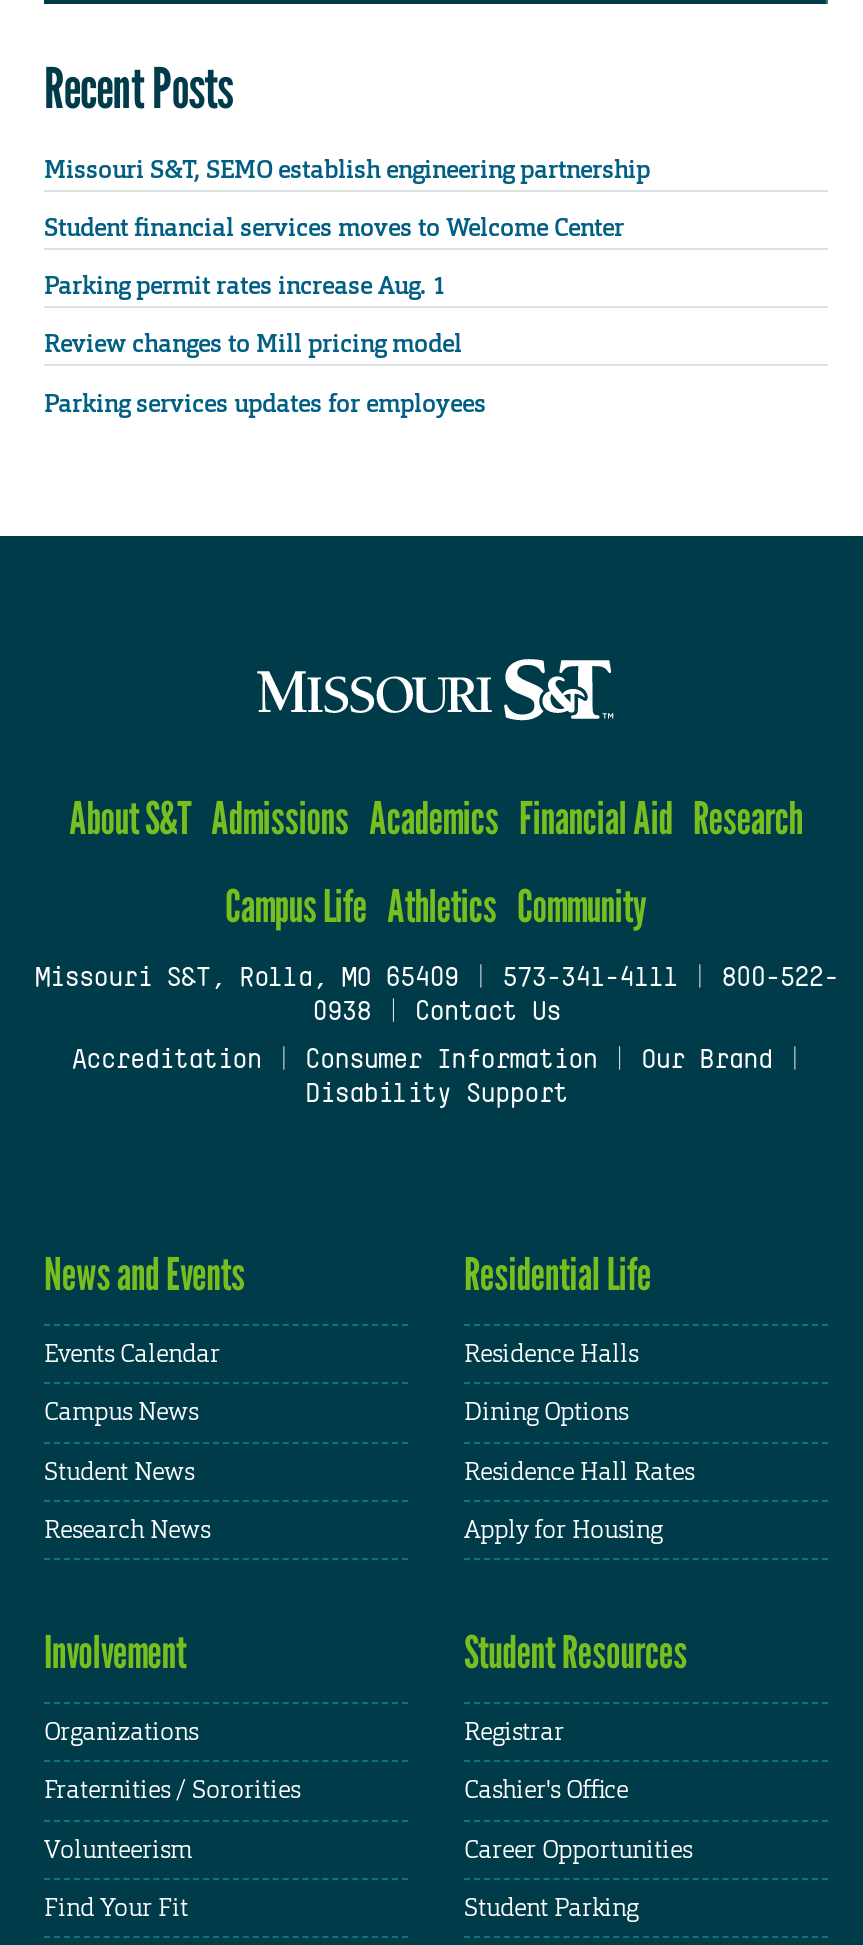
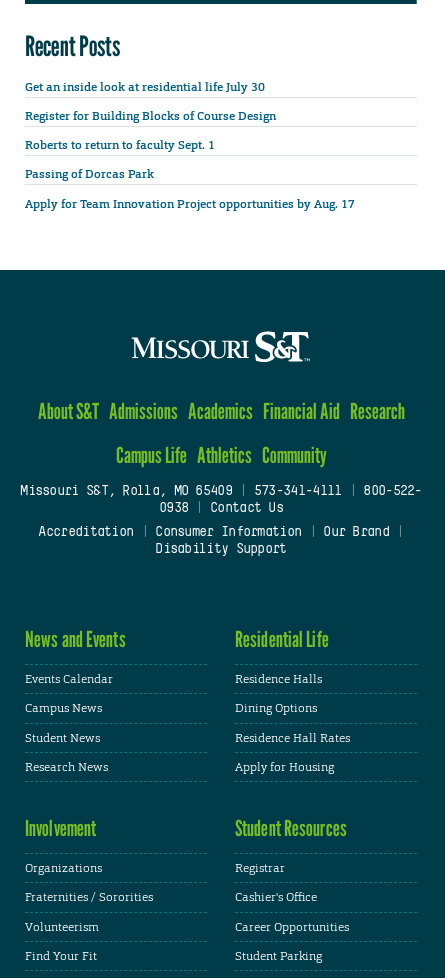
- Missouri S&T, SEMO establish engineering partnership
+ Get an inside look at residential life July 30

- Student financial services moves to Welcome Center
+ Register for Building Blocks of Course Design

- Parking permit rates increase Aug. 1
+ Roberts to return to faculty Sept. 1

- Review changes to Mill pricing model
+ Passing of Dorcas Park

- Parking services updates for employees
+ Apply for Team Innovation Project opportunities by Aug. 17
